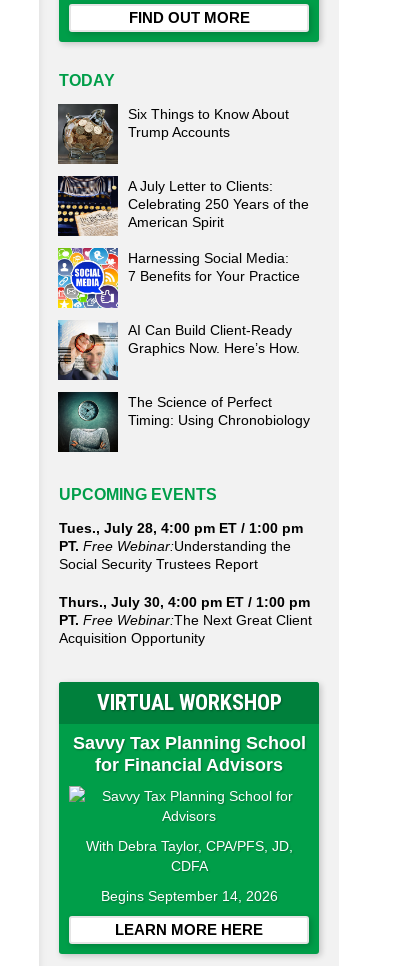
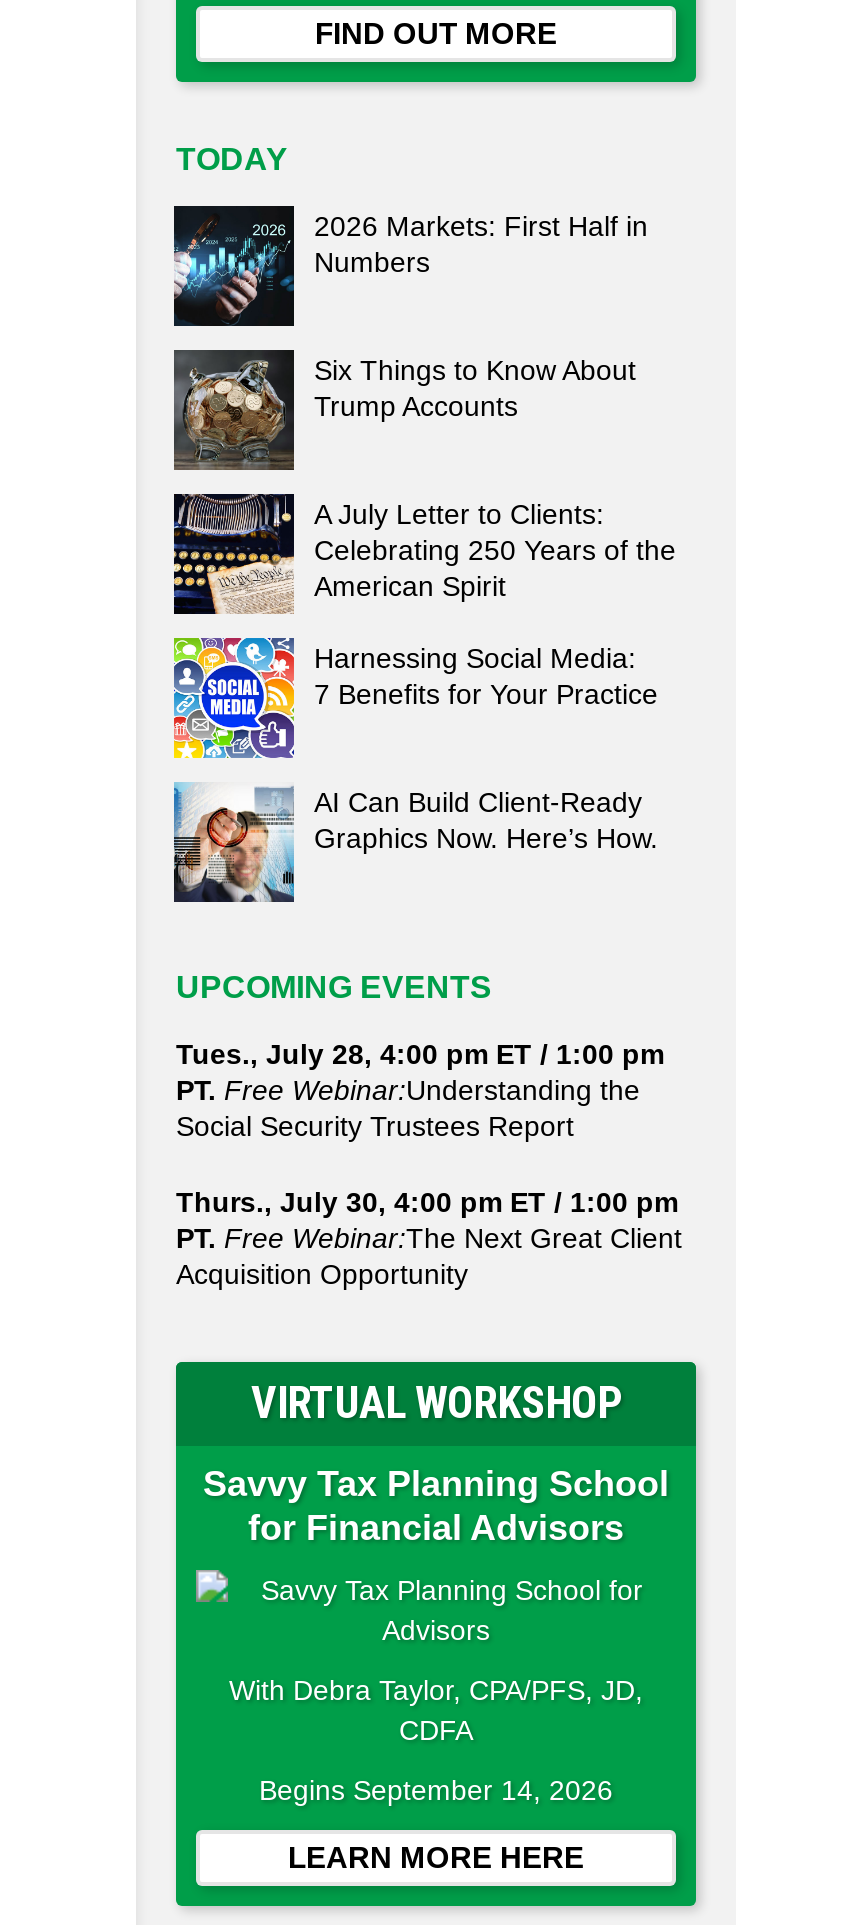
+ [image]
+ 2026 Markets: First Half in
+ Numbers

moved down: [image] | Six Things to Know About | Trump Accounts | ... | AI Can Build Client-Ready | Graphics Now. Here’s How.

- [image]
- The Science of Perfect
- Timing: Using Chronobiology
